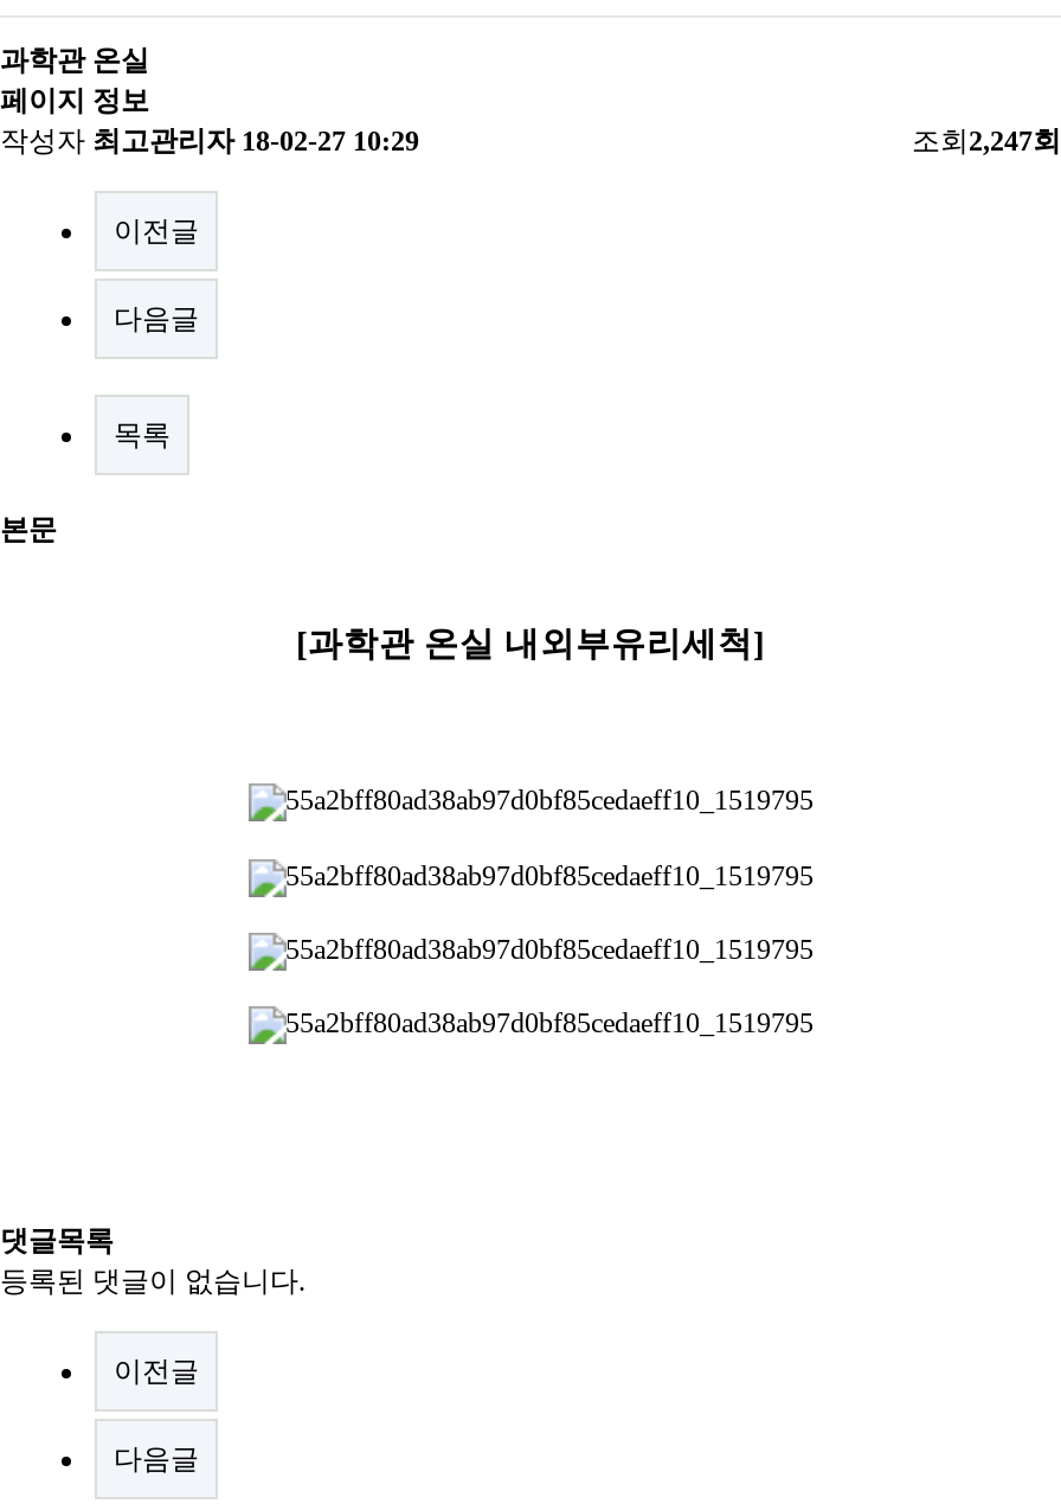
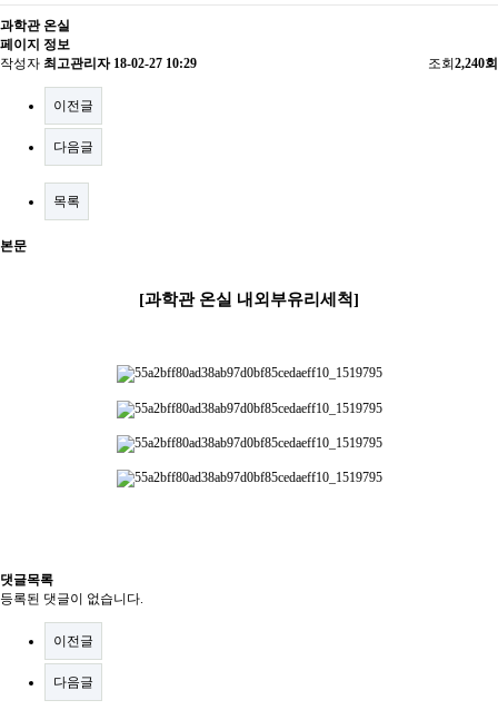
- 조회 2,247회
+ 조회 2,240회
